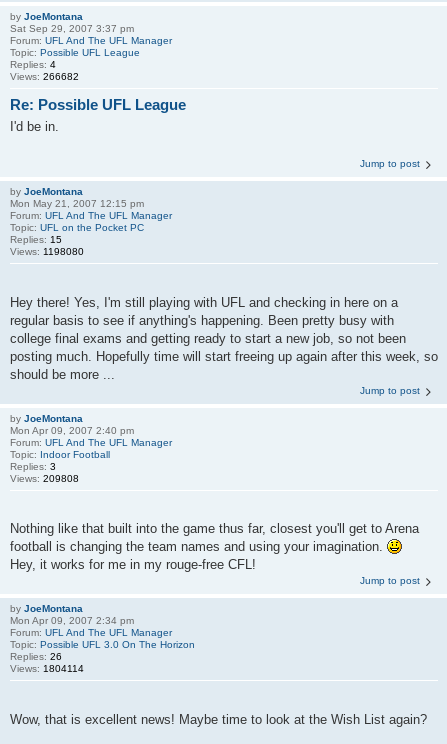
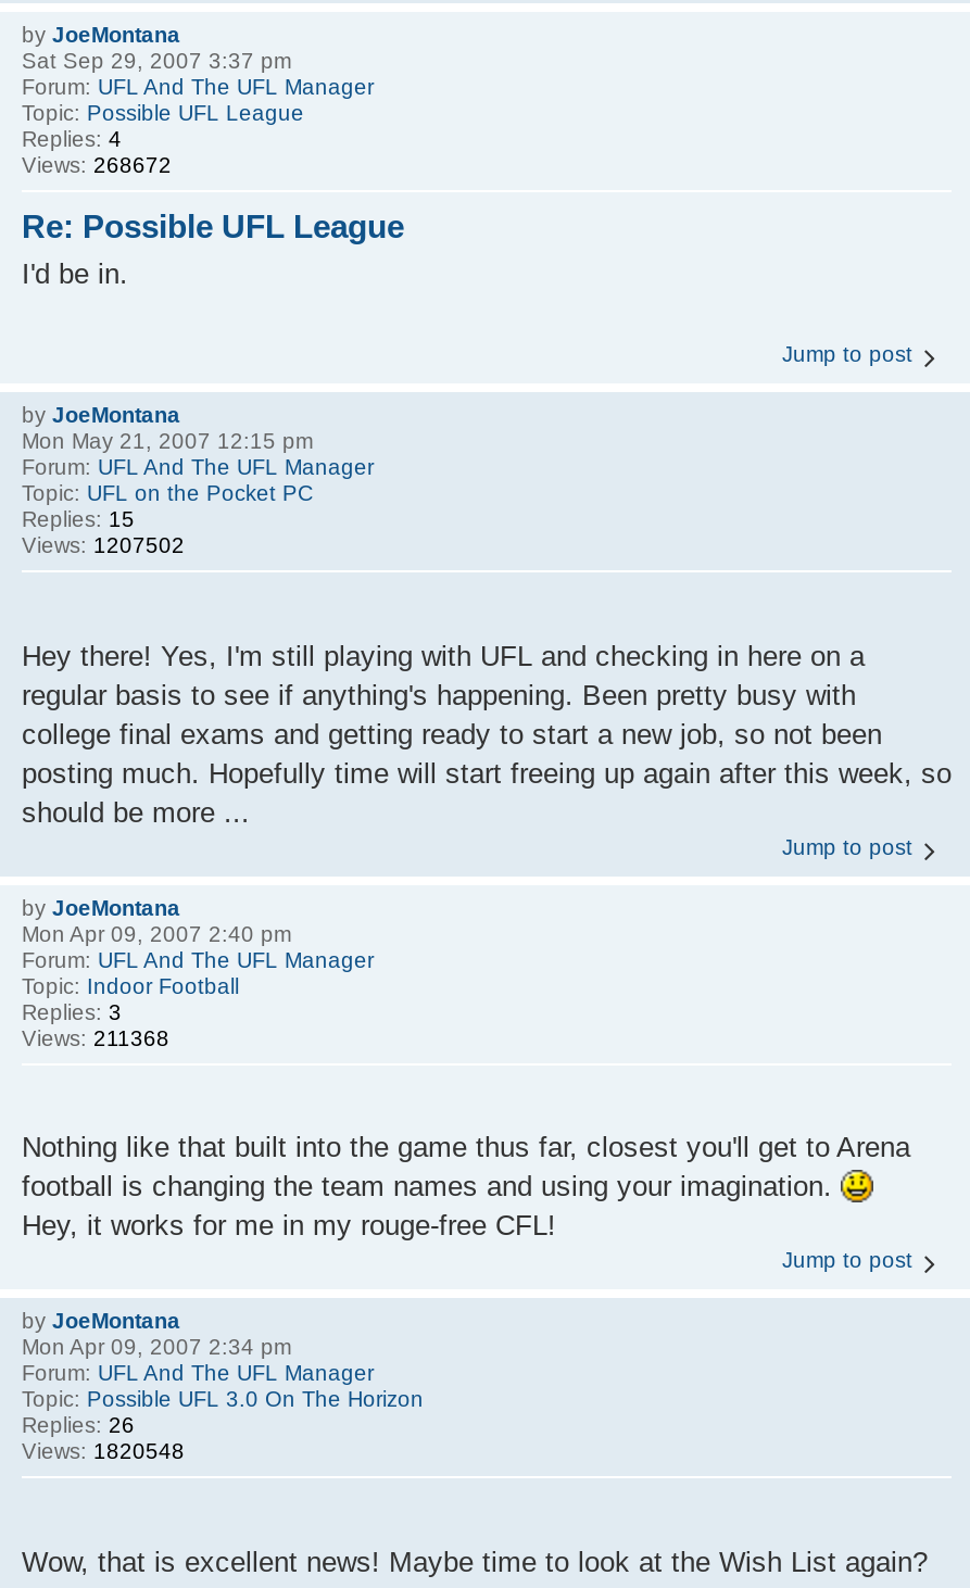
- Views: 266682
+ Views: 268672

- Views: 1198080
+ Views: 1207502

- Views: 209808
+ Views: 211368

- Views: 1804114
+ Views: 1820548
